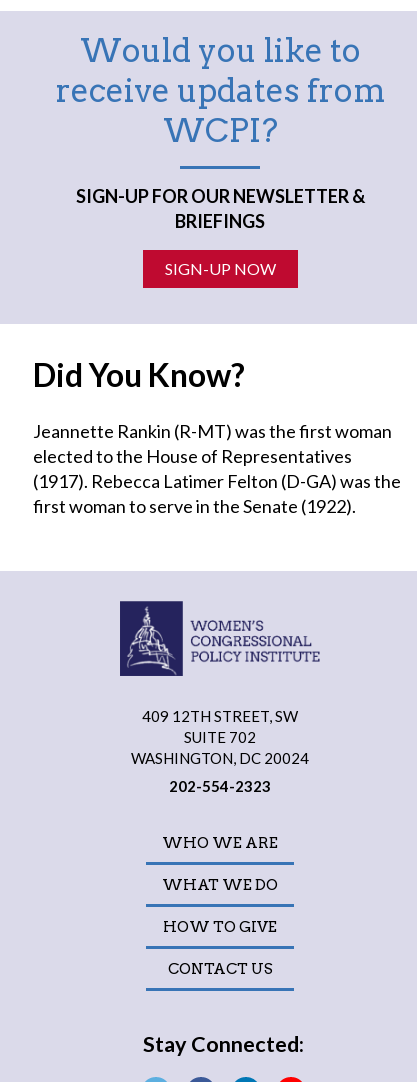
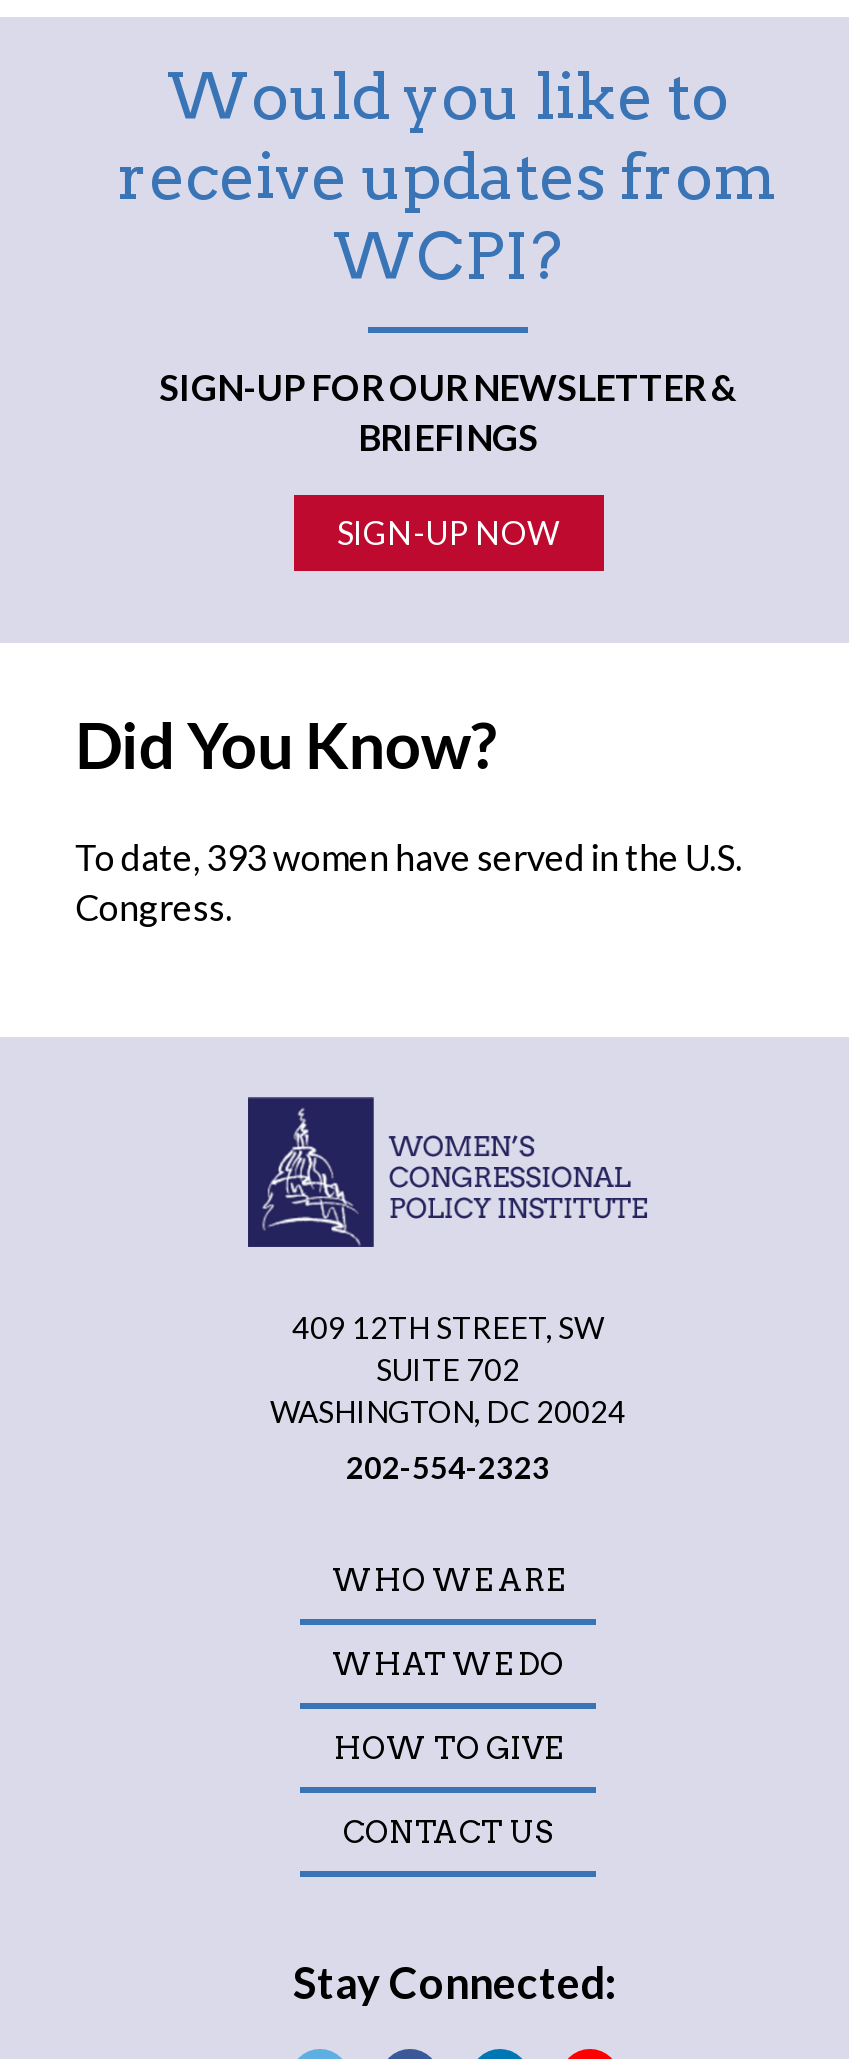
- Jeannette Rankin (R-MT) was the first woman
- elected to the House of Representatives
- (1917). Rebecca Latimer Felton (D-GA) was the
- first woman to serve in the Senate (1922).
+ To date, 393 women have served in the U.S.
+ Congress.
